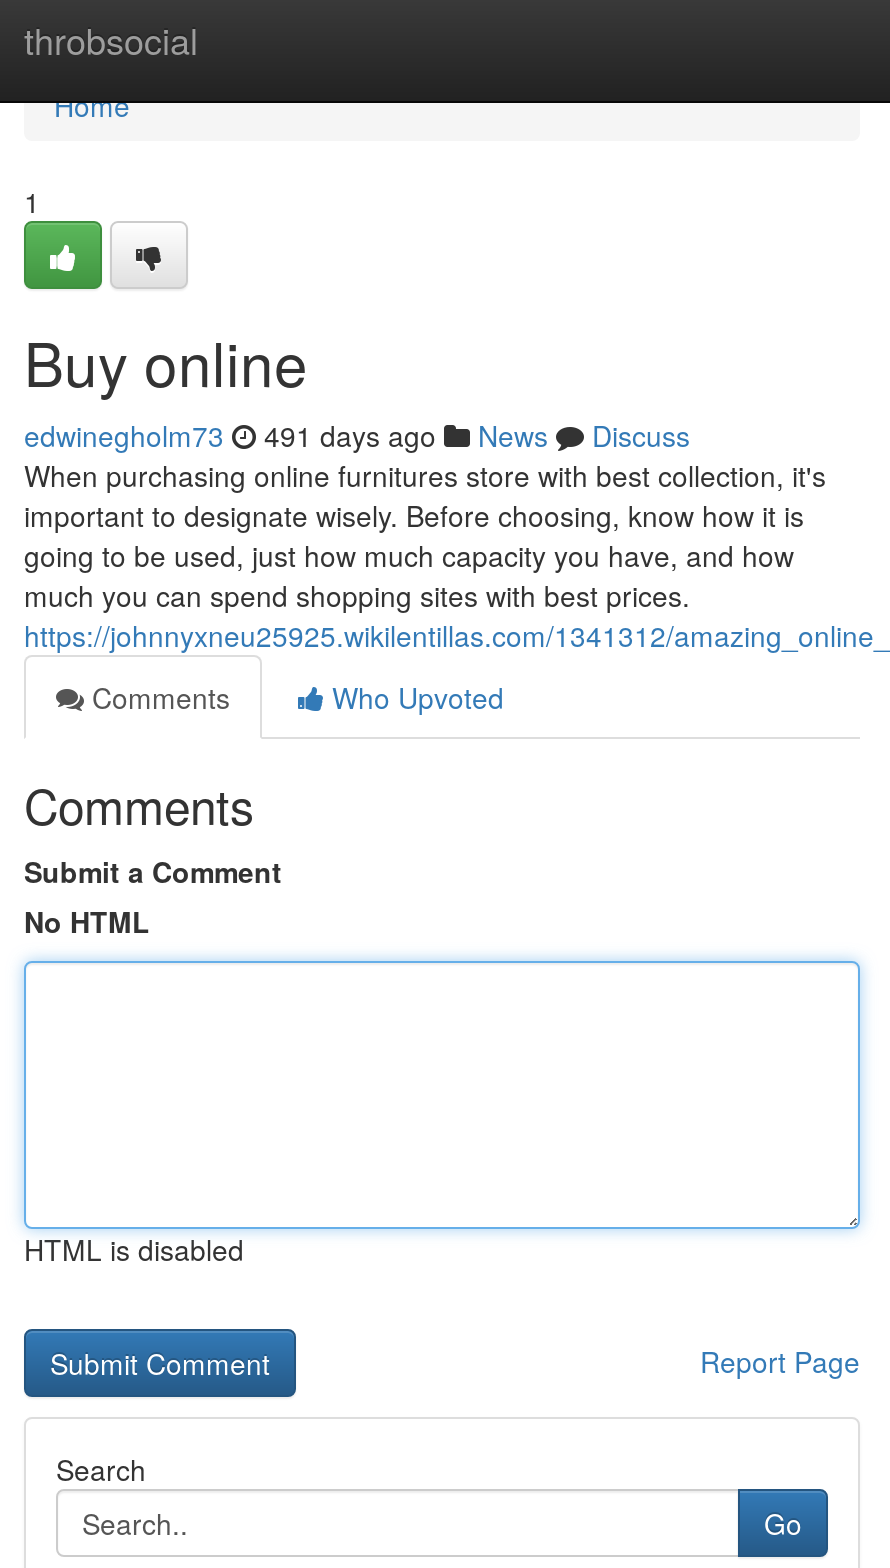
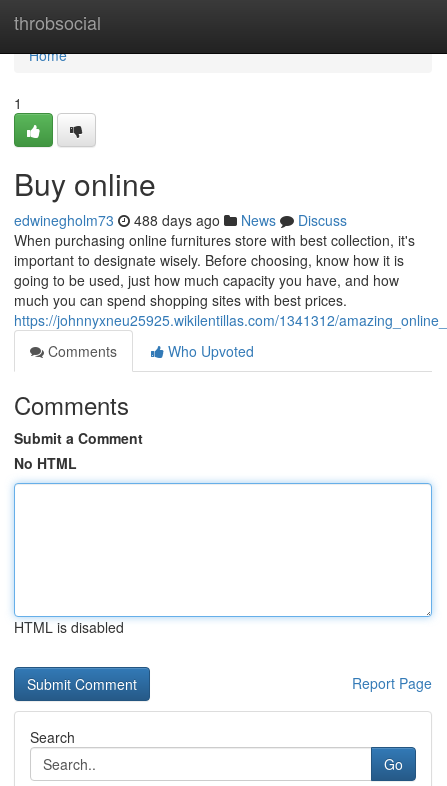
- edwinegholm73 491 days ago News Discuss
+ edwinegholm73 488 days ago News Discuss
